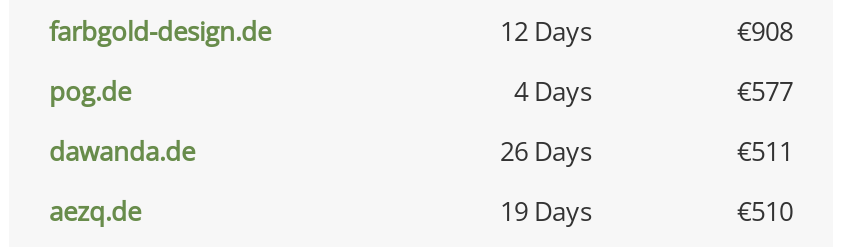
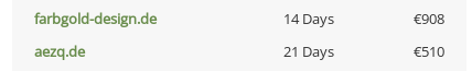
- 12 Days
+ 14 Days

- pog.de
- 4 Days
- €577
- dawanda.de
- 26 Days
- €511

- 19 Days
+ 21 Days
